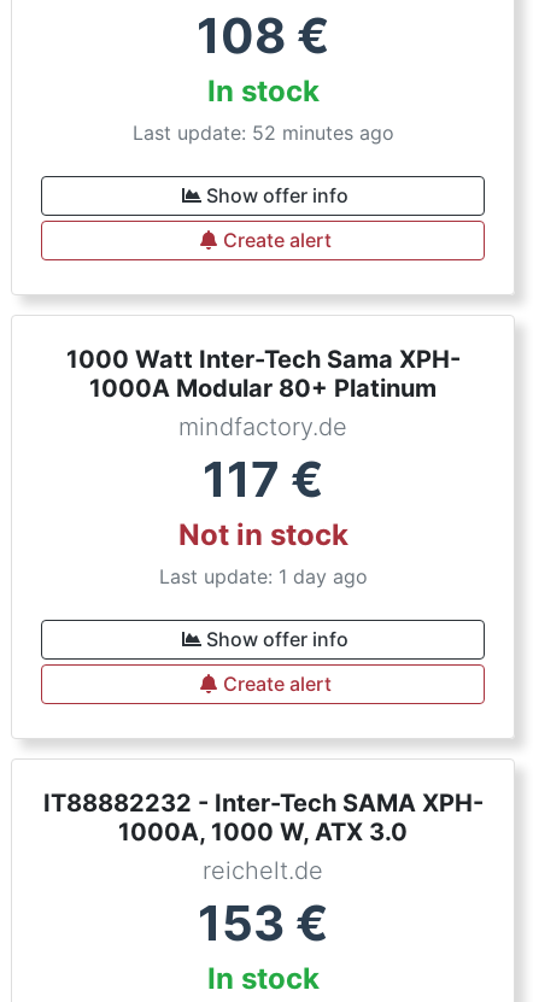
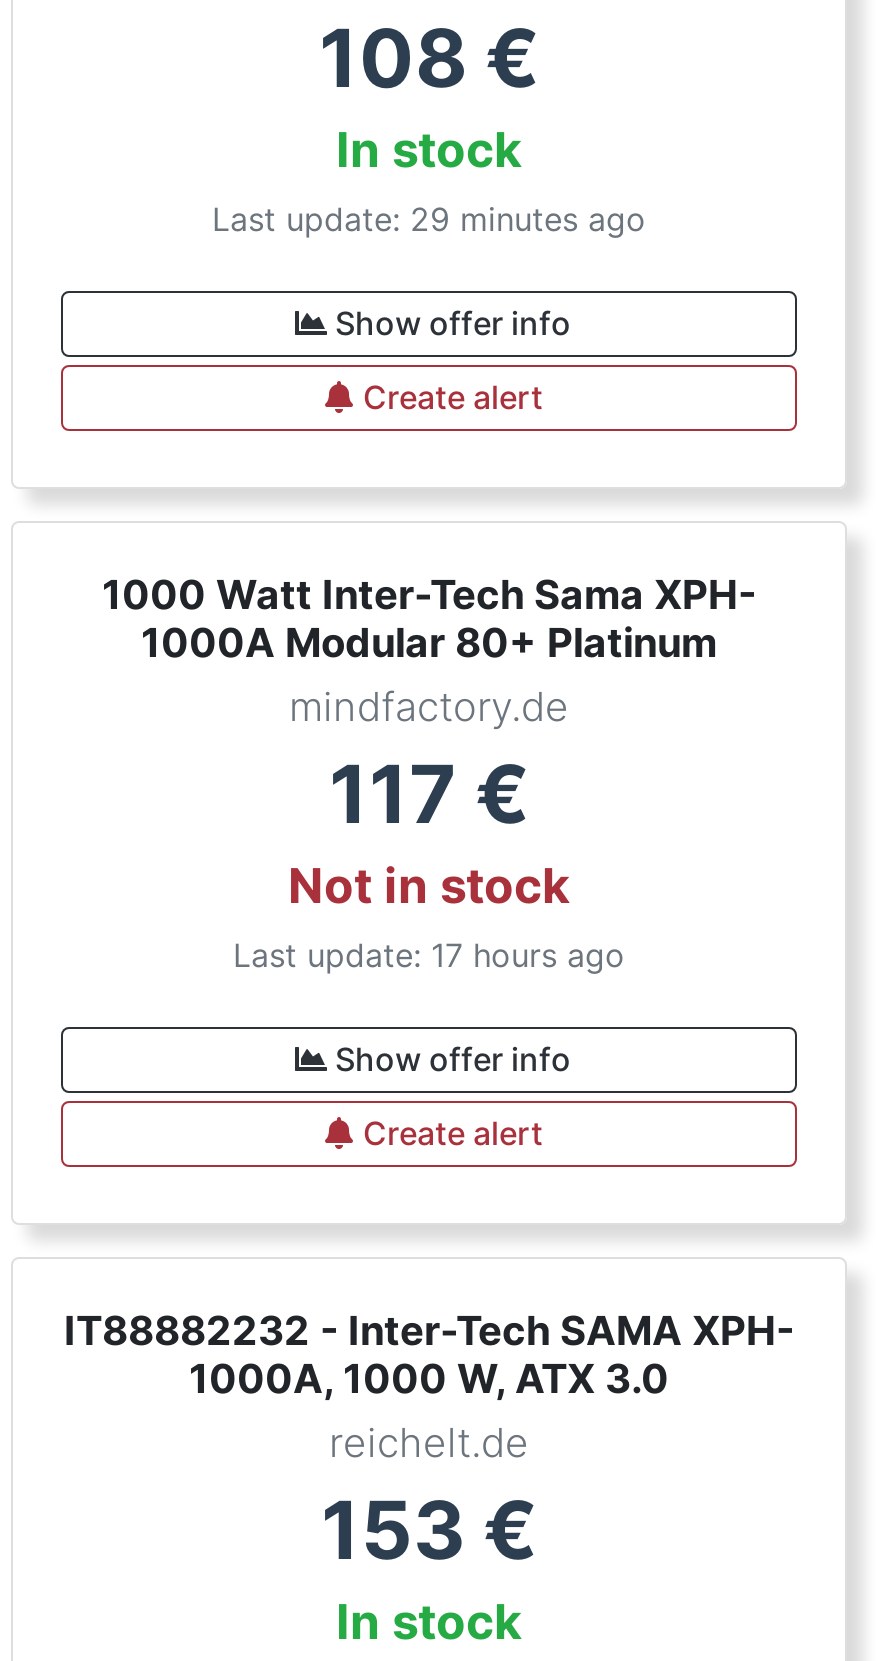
- Last update: 52 minutes ago
+ Last update: 29 minutes ago

- Last update: 1 day ago
+ Last update: 17 hours ago
